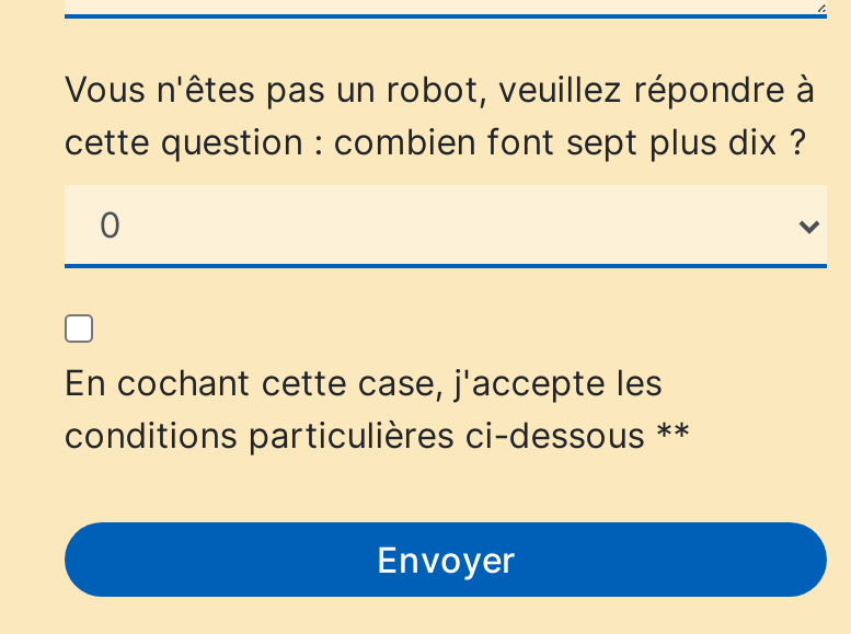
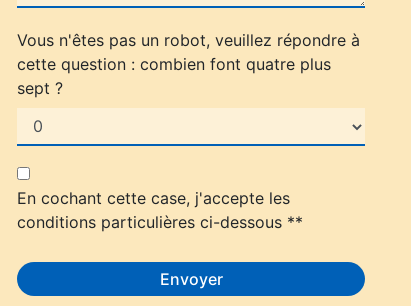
- cette question : combien font sept plus dix ?
+ cette question : combien font quatre plus
+ sept ?
